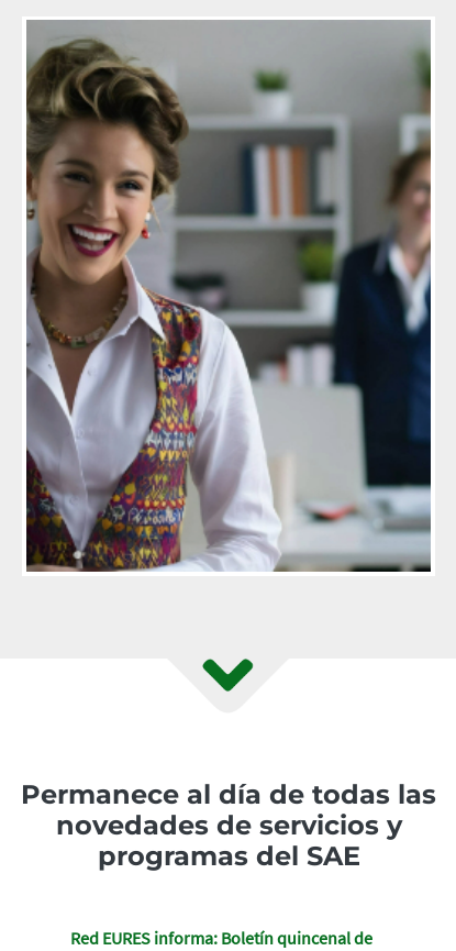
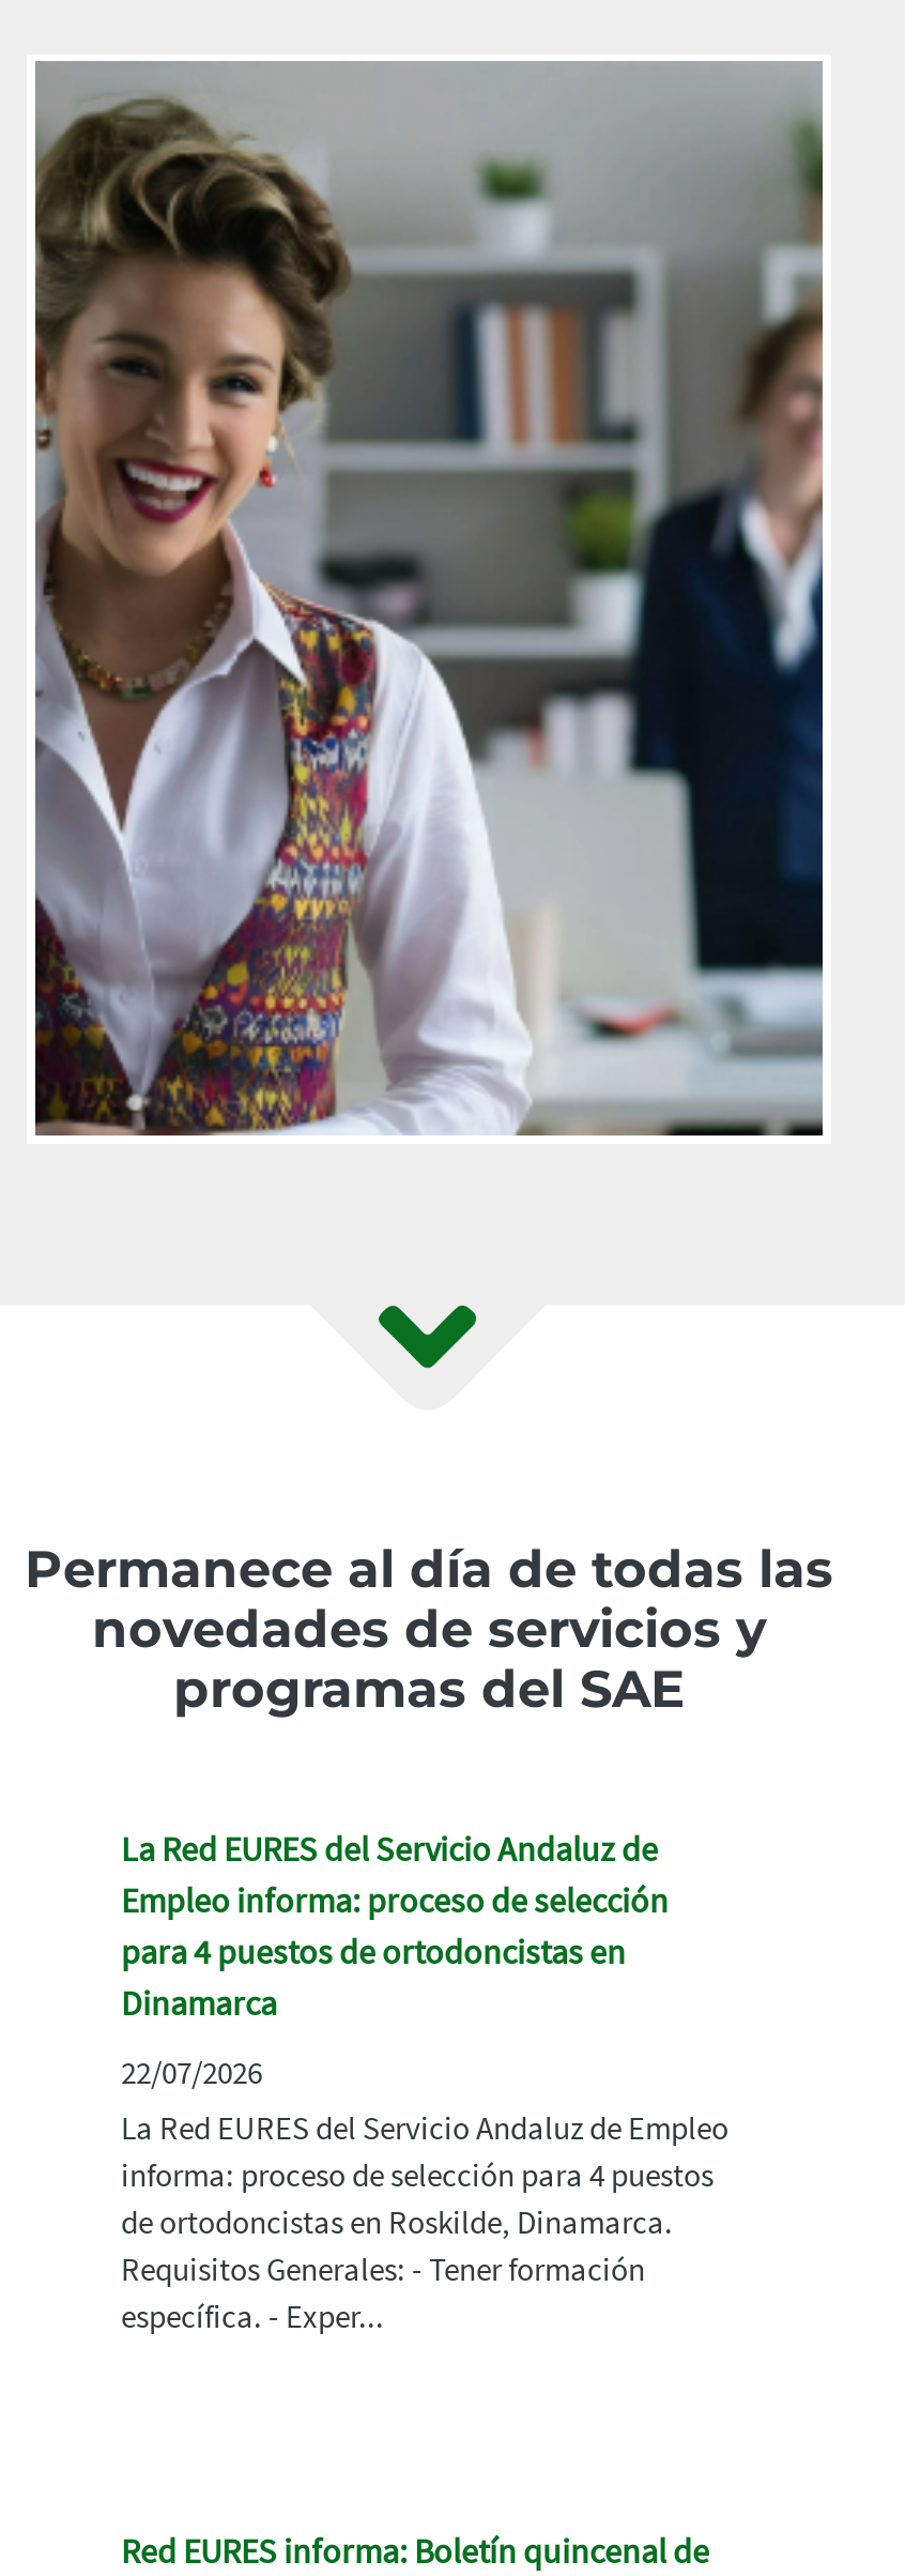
+ La Red EURES del Servicio Andaluz de
+ Empleo informa: proceso de selección
+ para 4 puestos de ortodoncistas en
+ Dinamarca
+ 22/07/2026
+ La Red EURES del Servicio Andaluz de Empleo
+ informa: proceso de selección para 4 puestos
+ de ortodoncistas en Roskilde, Dinamarca.
+ Requisitos Generales: - Tener formación
+ específica. - Exper...
